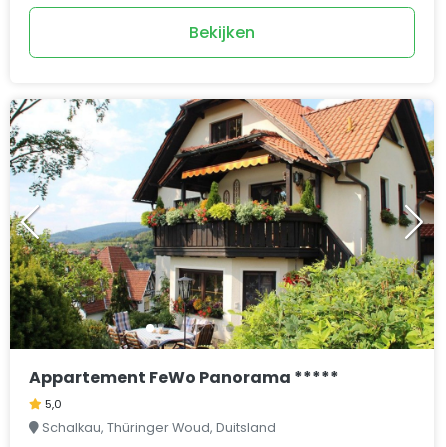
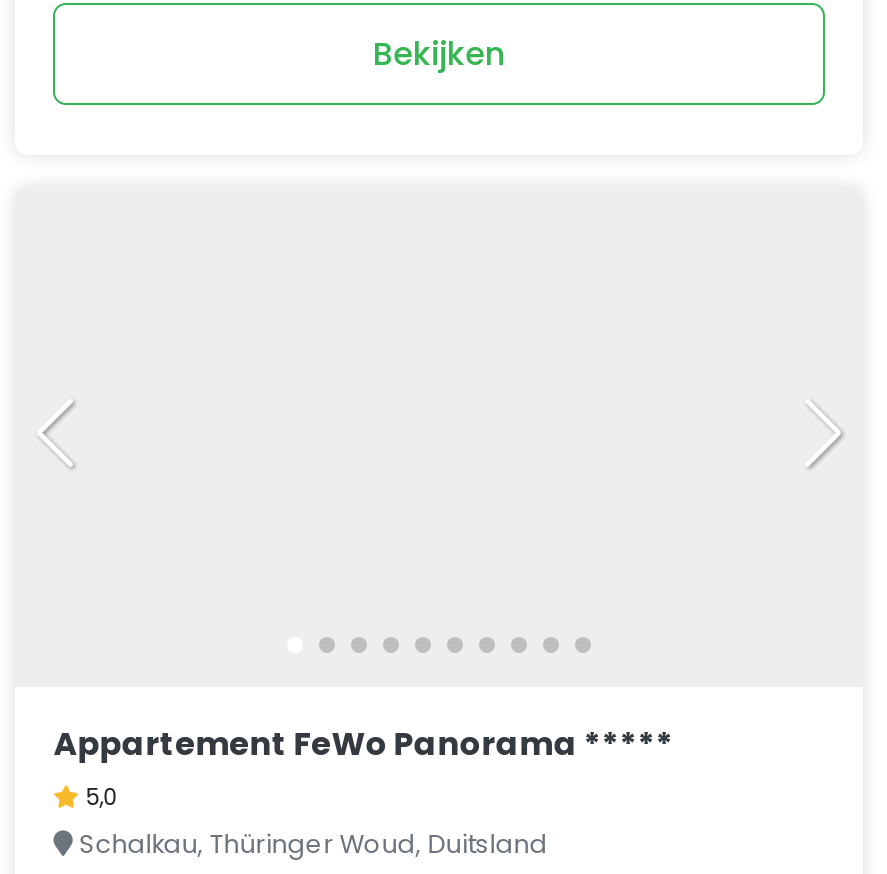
- [image]
